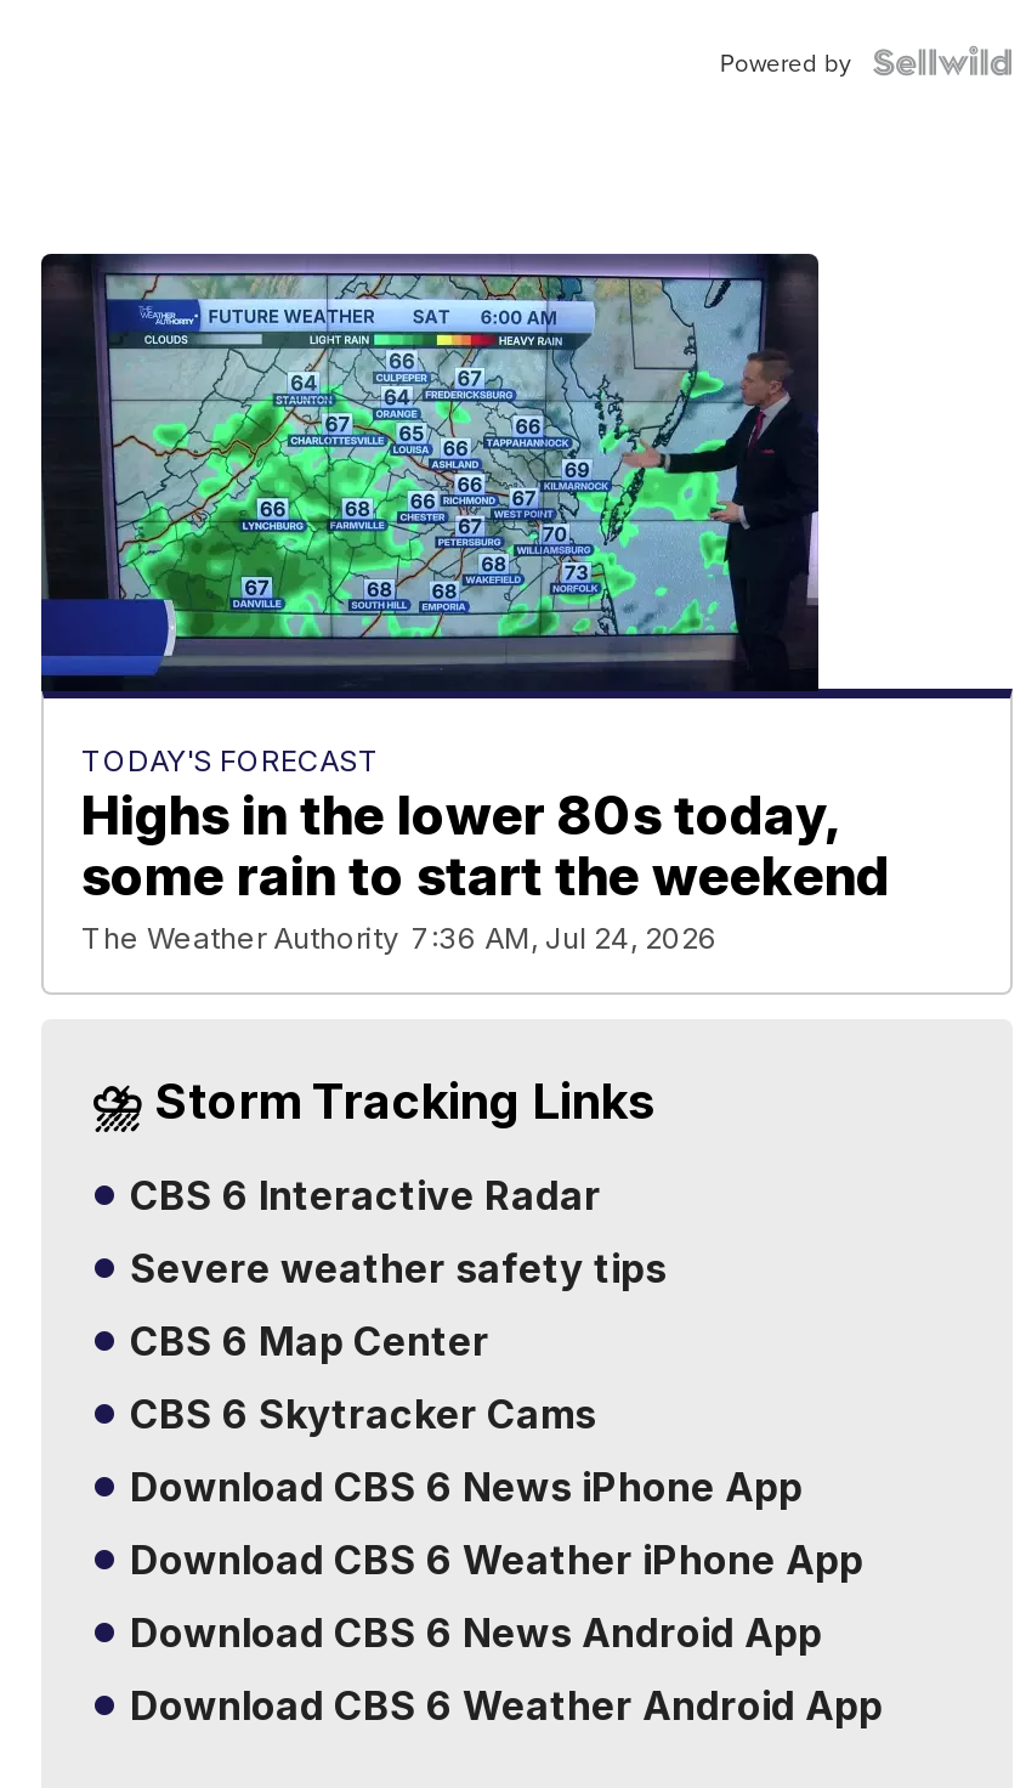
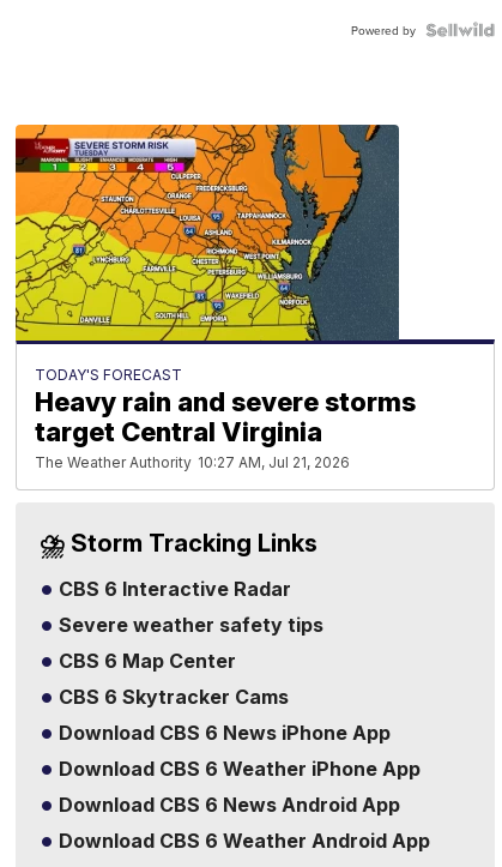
- [image]
- Highs in the lower 80s today,
- some rain to start the weekend
- The Weather Authority 7:36 AM, Jul 24, 2026
+ [image]
+ Heavy rain and severe storms
+ target Central Virginia
+ The Weather Authority 10:27 AM, Jul 21, 2026
